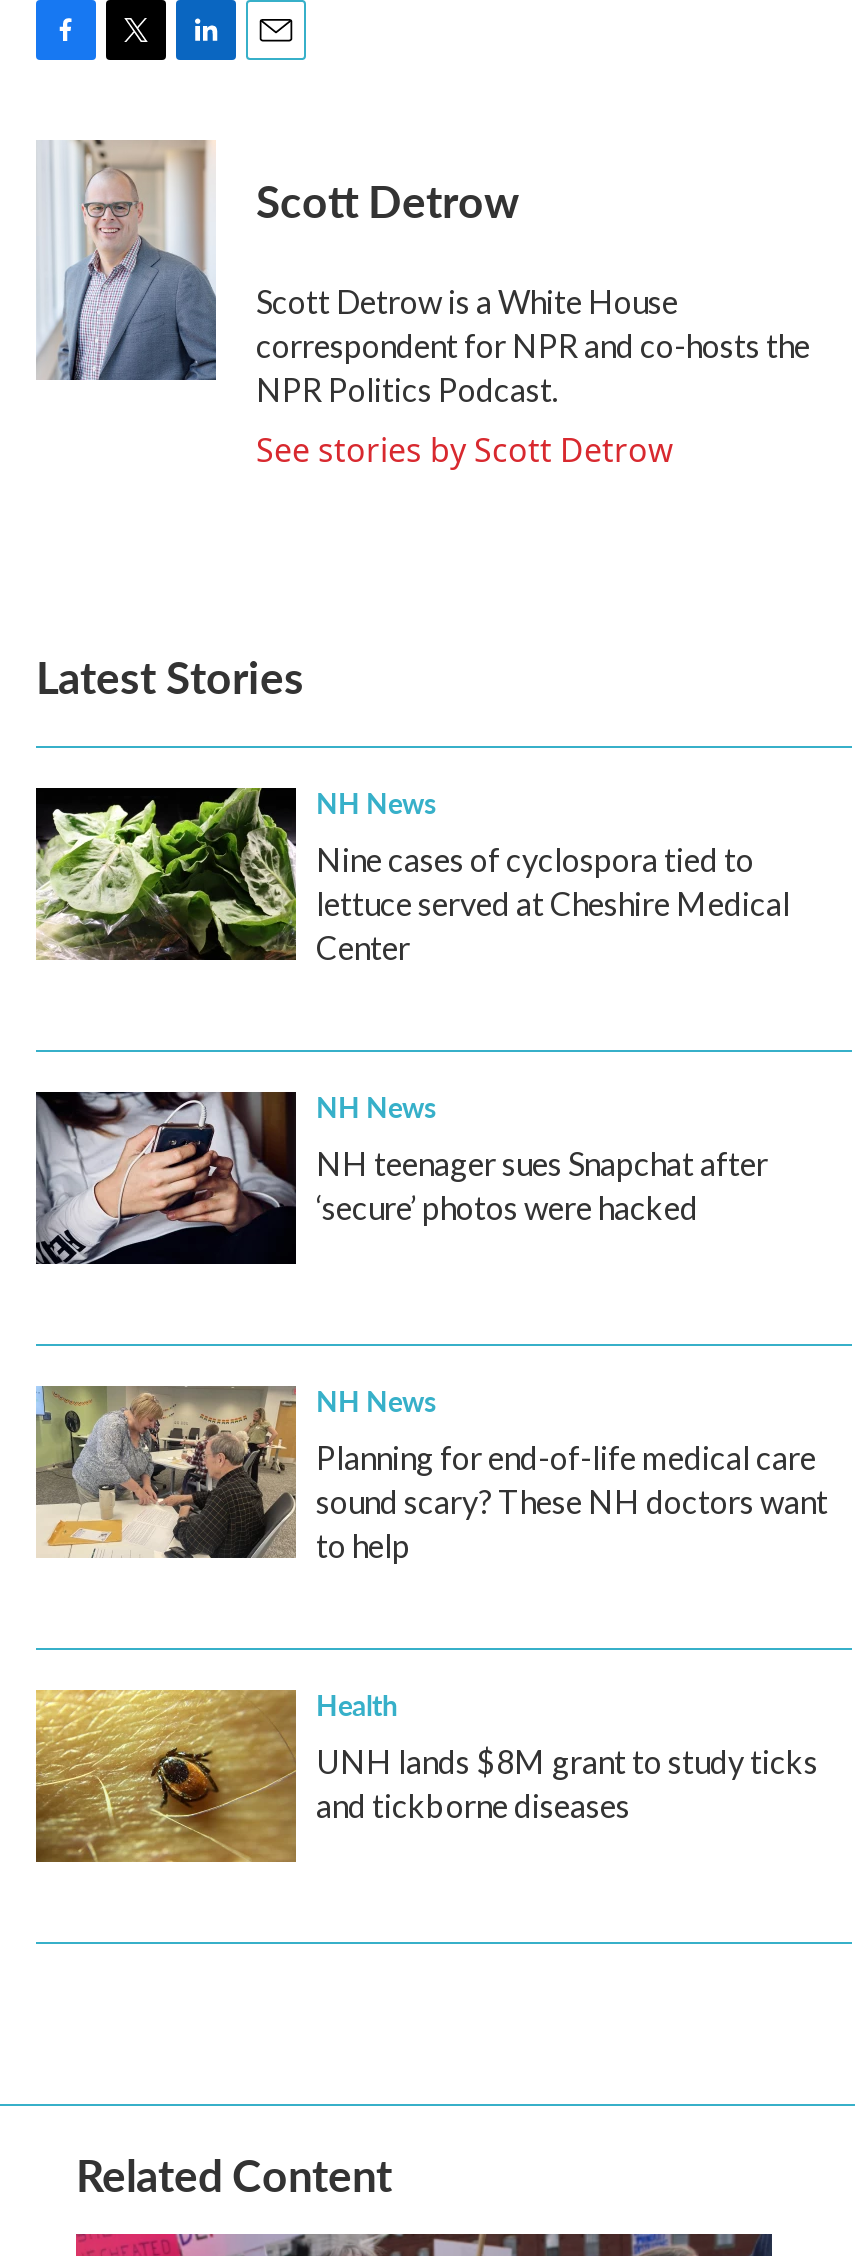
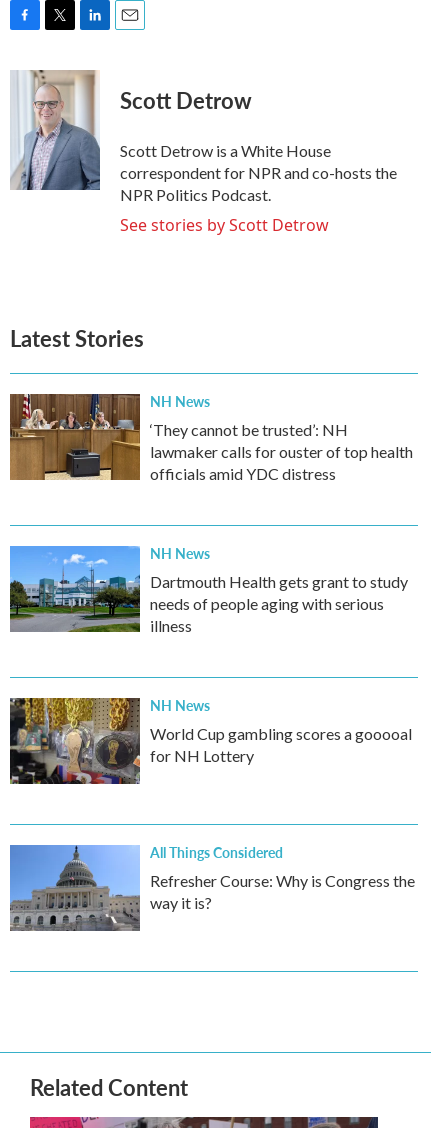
- [image]
- Nine cases of cyclospora tied to
- lettuce served at Cheshire Medical
- Center
+ [image]
+ ‘They cannot be trusted’: NH
+ lawmaker calls for ouster of top health
+ officials amid YDC distress

- [image]
- NH teenager sues Snapchat after
- ‘secure’ photos were hacked
+ [image]
+ Dartmouth Health gets grant to study
+ needs of people aging with serious
+ illness

- [image]
- Planning for end-of-life medical care
- sound scary? These NH doctors want
- to help
+ [image]
+ World Cup gambling scores a gooooal
+ for NH Lottery

- [image]
- Health
- UNH lands $8M grant to study ticks
- and tickborne diseases
+ [image]
+ All Things Considered
+ Refresher Course: Why is Congress the
+ way it is?
